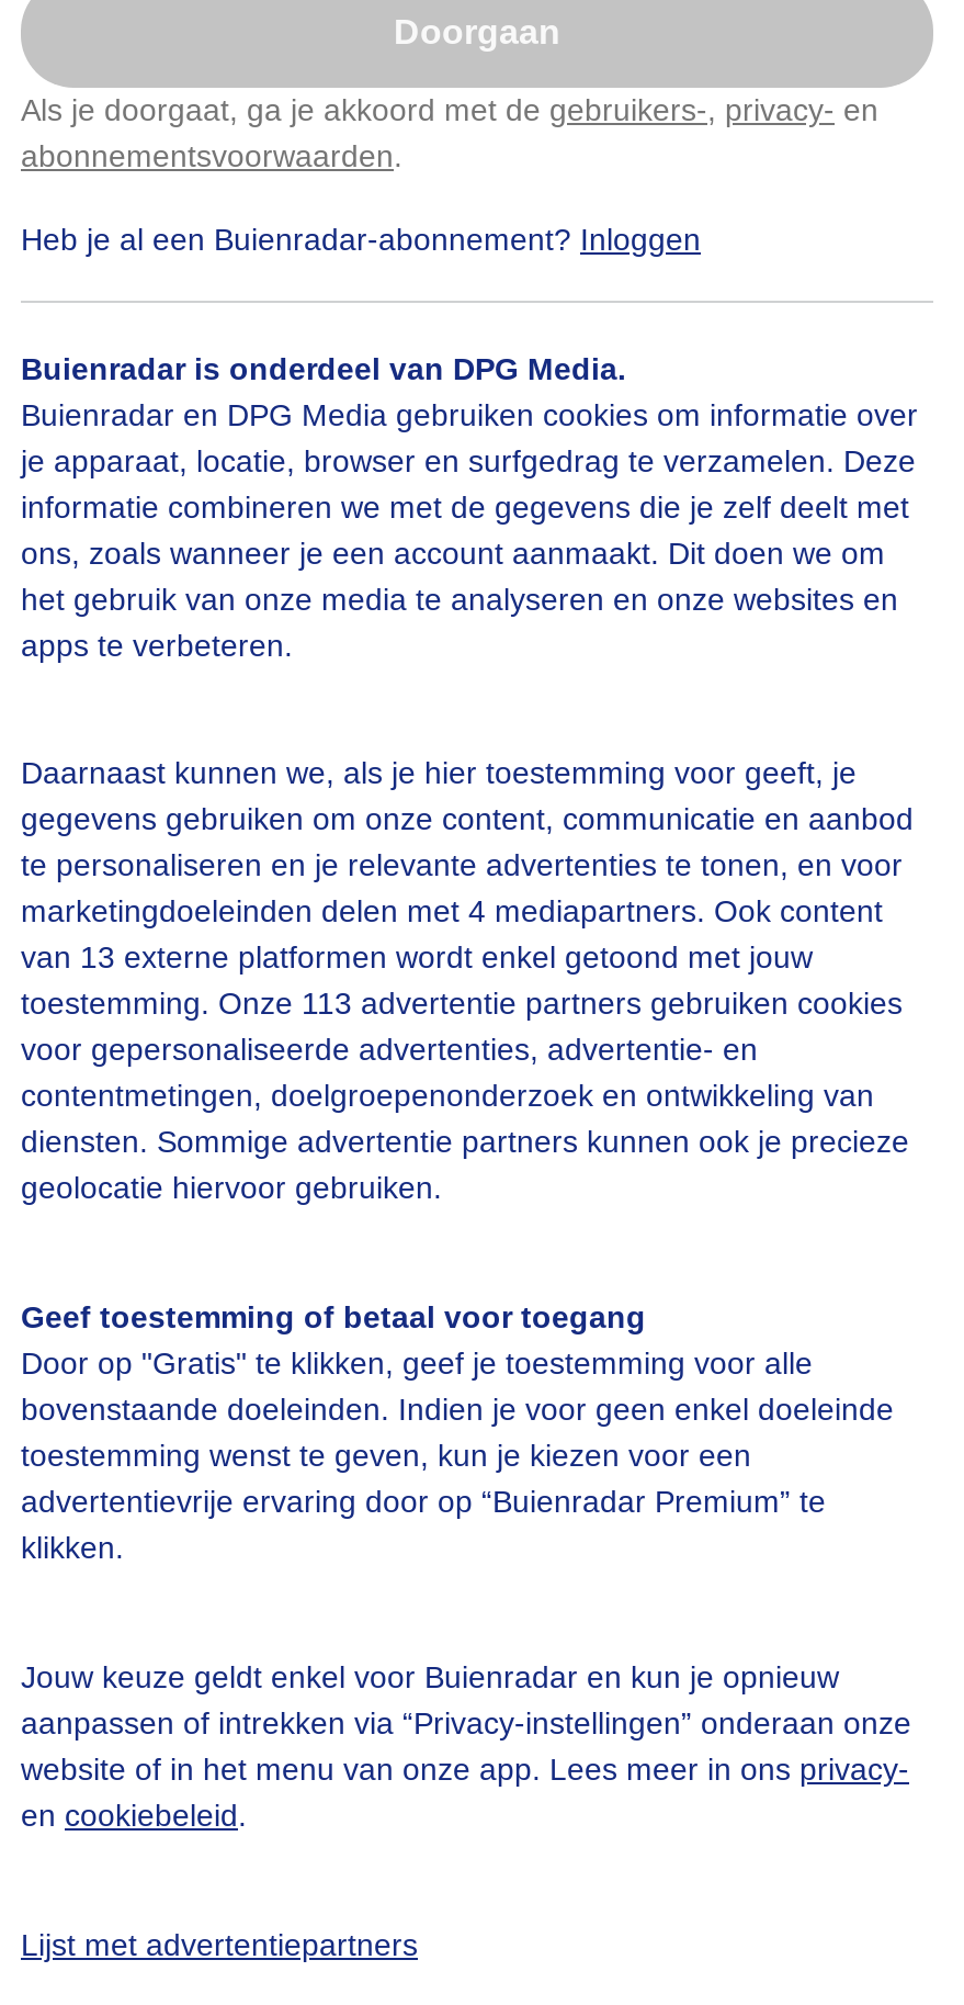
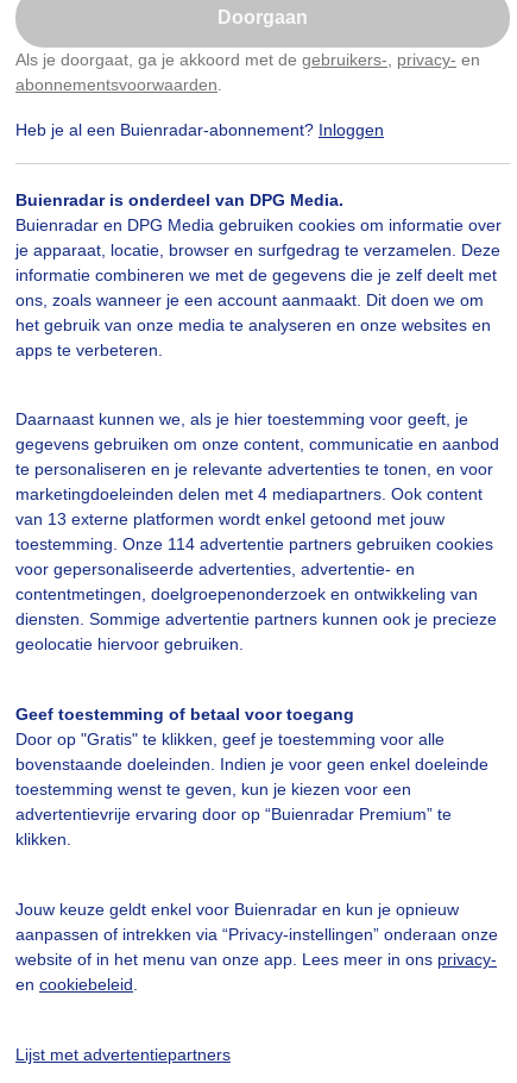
- toestemming. Onze 113 advertentie partners gebruiken cookies
+ toestemming. Onze 114 advertentie partners gebruiken cookies
